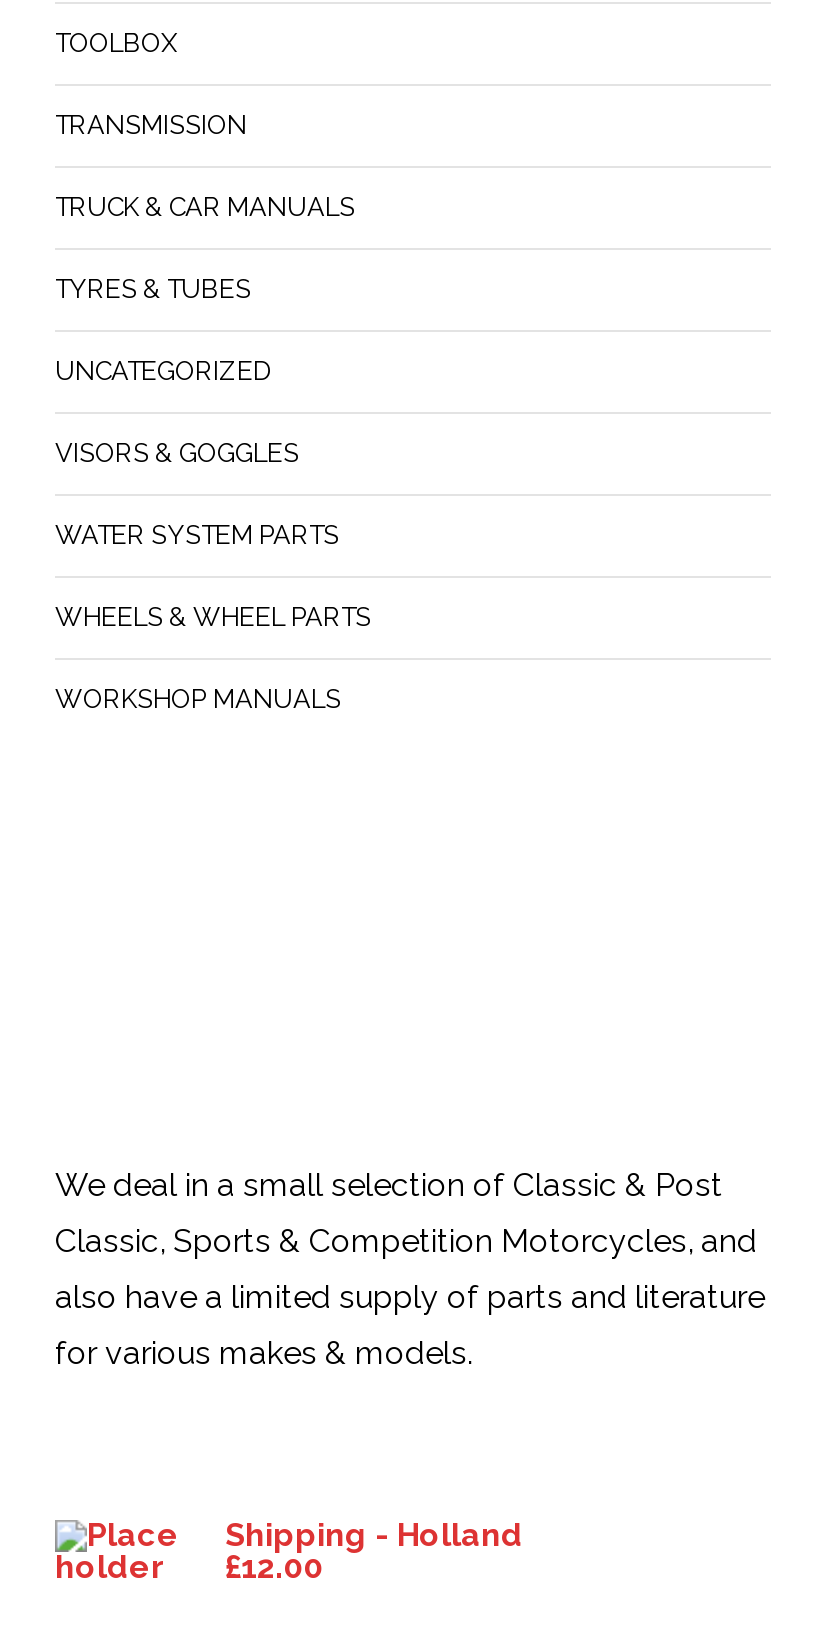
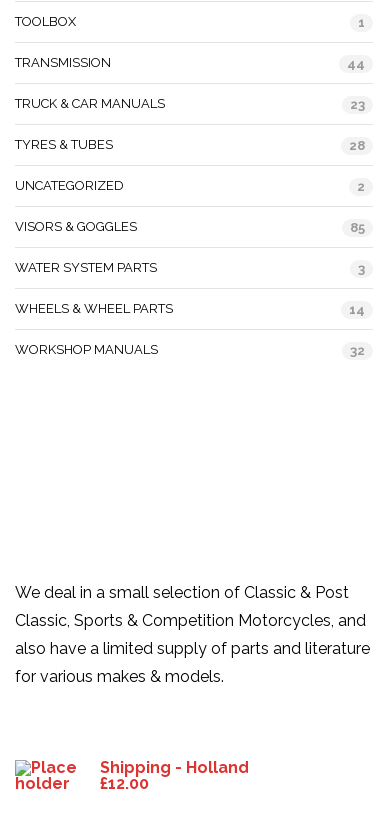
+ 1

+ 44

+ 23

+ 28

+ 2

+ 85

+ 3

+ 14

+ 32
